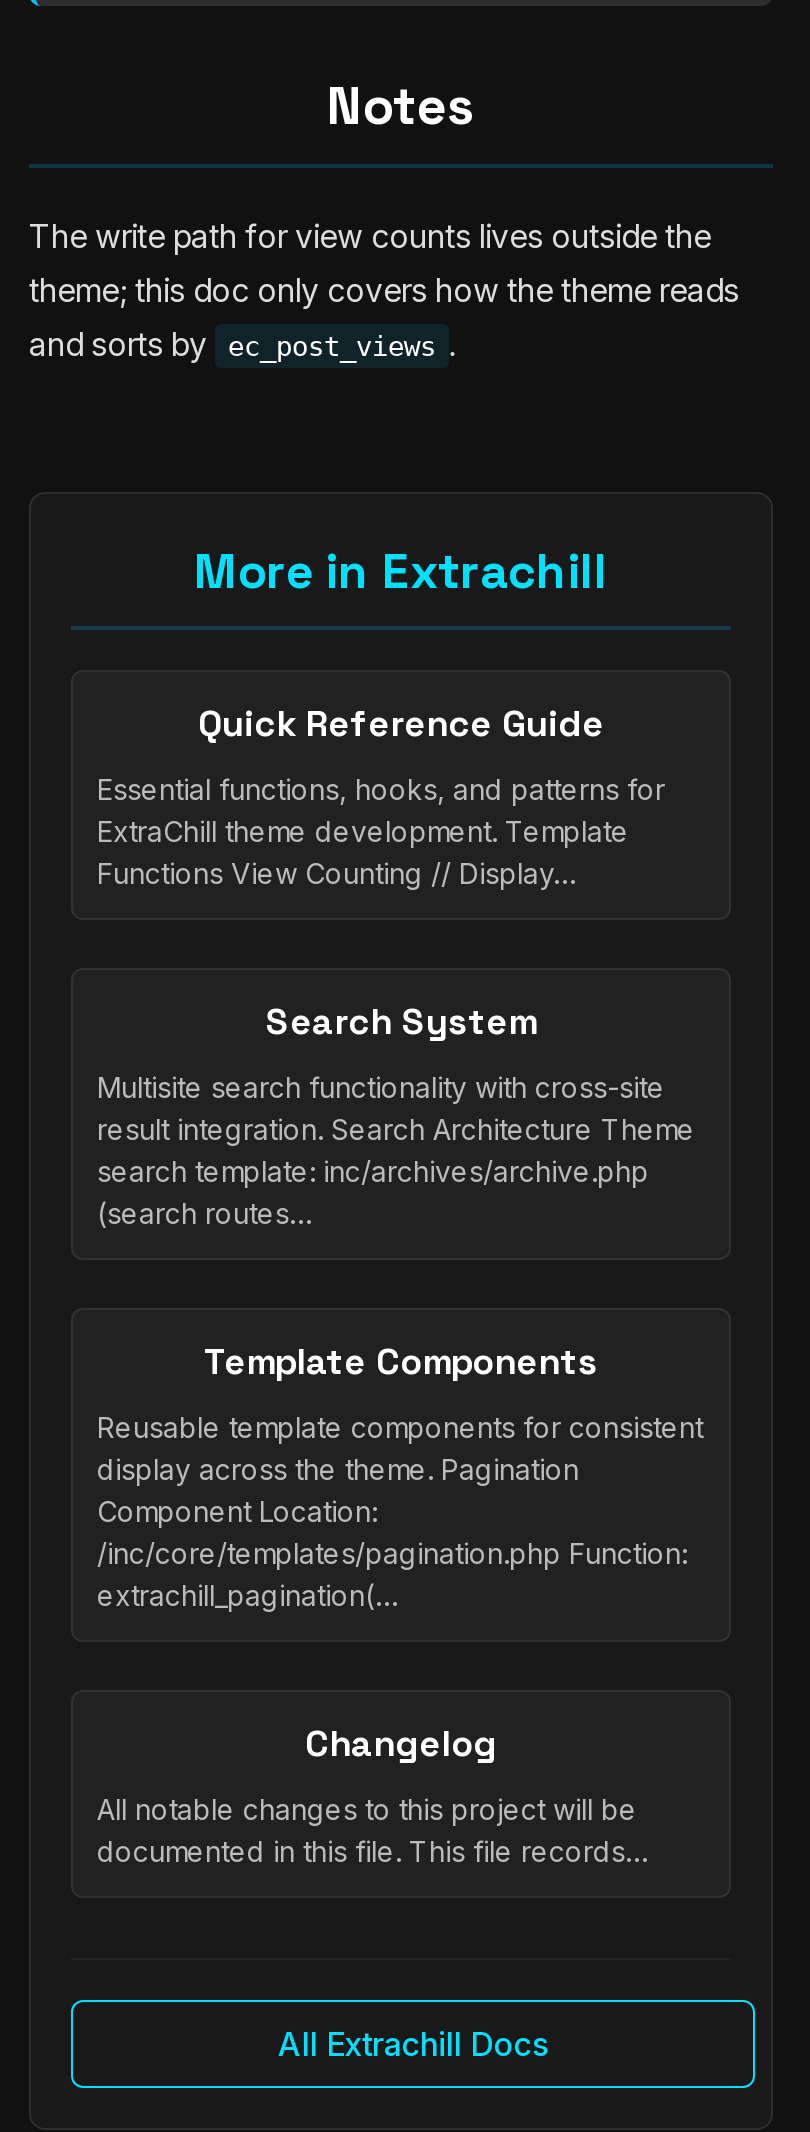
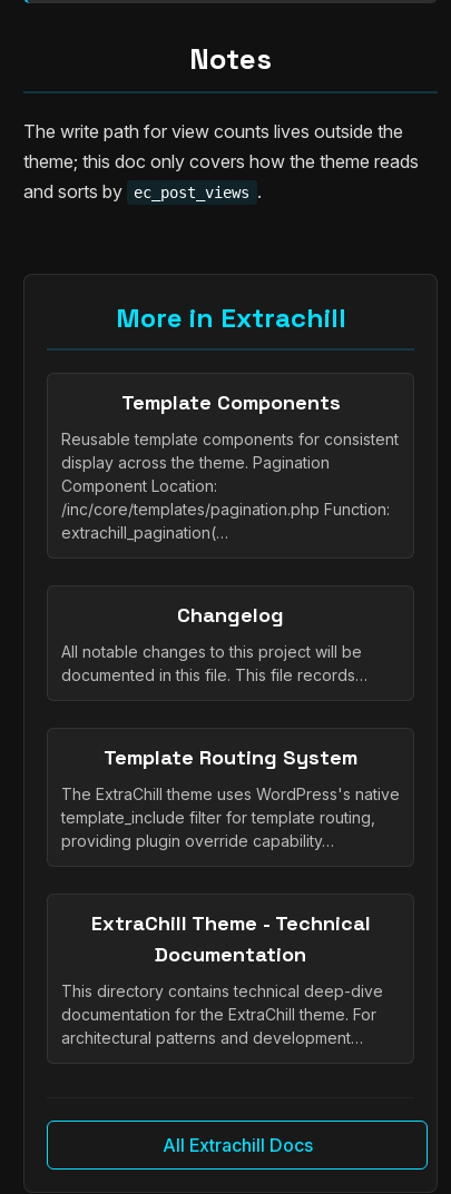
- Quick Reference Guide
- Essential functions, hooks, and patterns for
- ExtraChill theme development. Template
- Functions View Counting // Display…
- Search System
- Multisite search functionality with cross-site
- result integration. Search Architecture Theme
- search template: inc/archives/archive.php
- (search routes…

moved up: Template Components | Reusable template components for consistent | display across the theme. Pagination | ... | All notable changes to this project will be | documented in this file. This file records…

+ Template Routing System
+ The ExtraChill theme uses WordPress's native
+ template_include filter for template routing,
+ providing plugin override capability…
+ ExtraChill Theme - Technical
+ Documentation
+ This directory contains technical deep-dive
+ documentation for the ExtraChill theme. For
+ architectural patterns and development…
